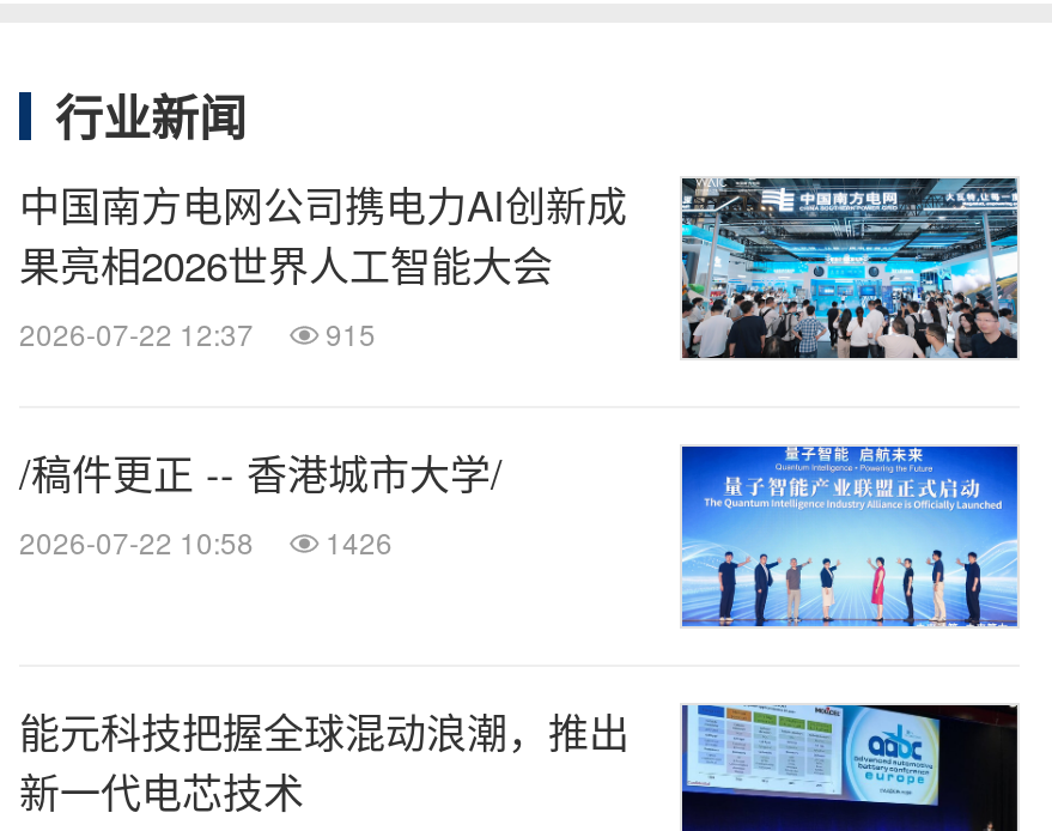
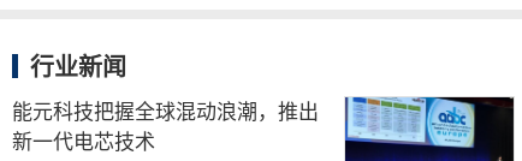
- [image]
- 中国南方电网公司携电力AI创新成
- 果亮相2026世界人工智能大会
- 2026-07-22 12:37
- 915
- /稿件更正 -- 香港城市大学/
- 2026-07-22 10:58
- 1426

- [image]
